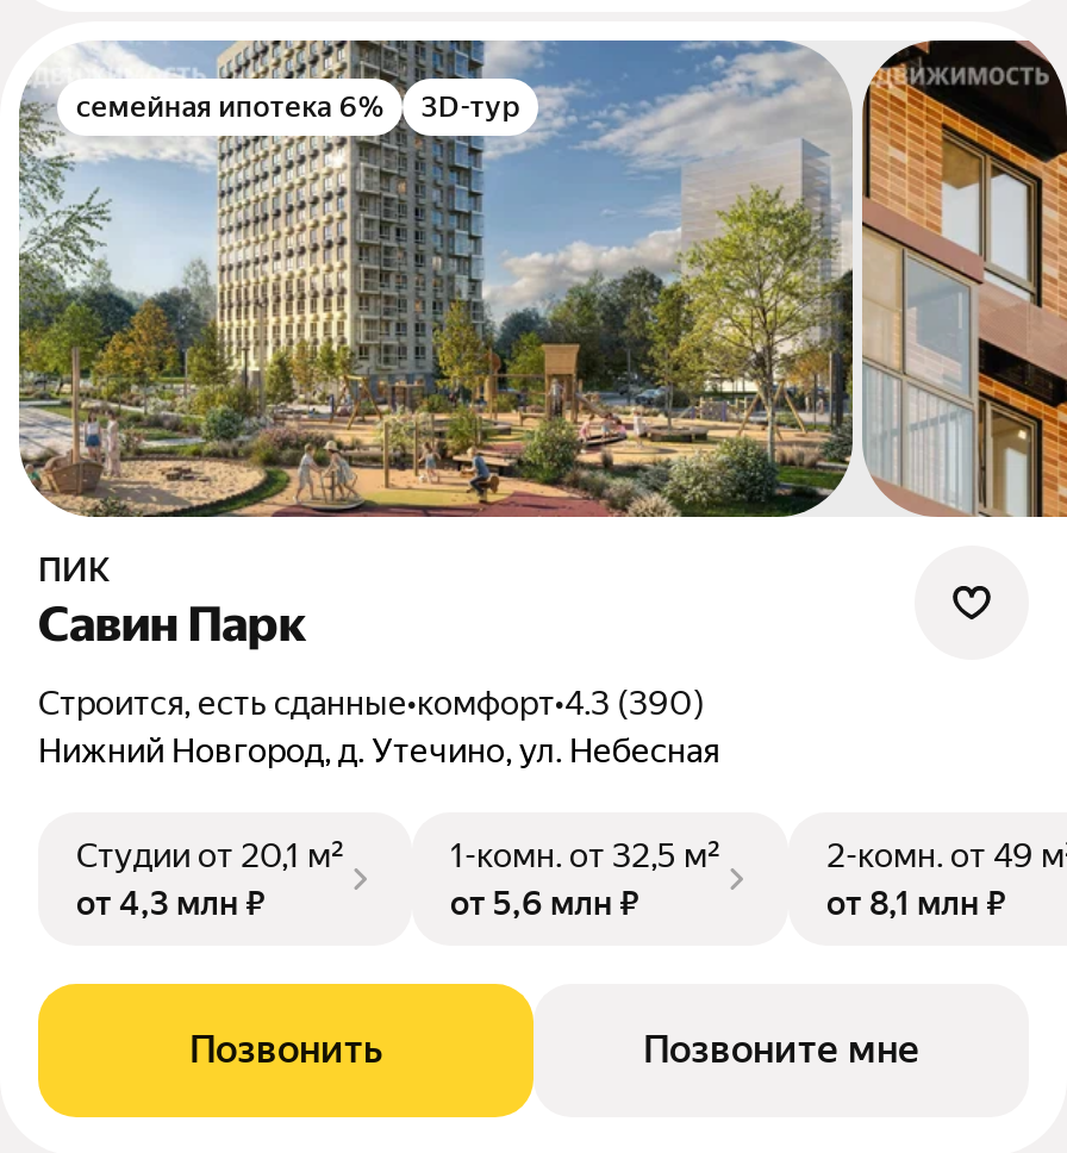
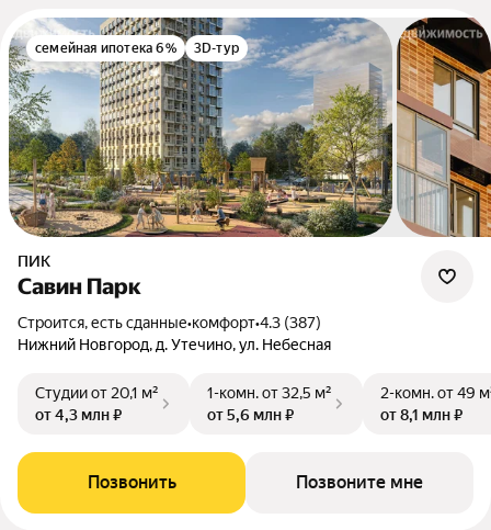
- Строится, есть сданные•комфорт•4.3 (390)
+ Строится, есть сданные•комфорт•4.3 (387)
